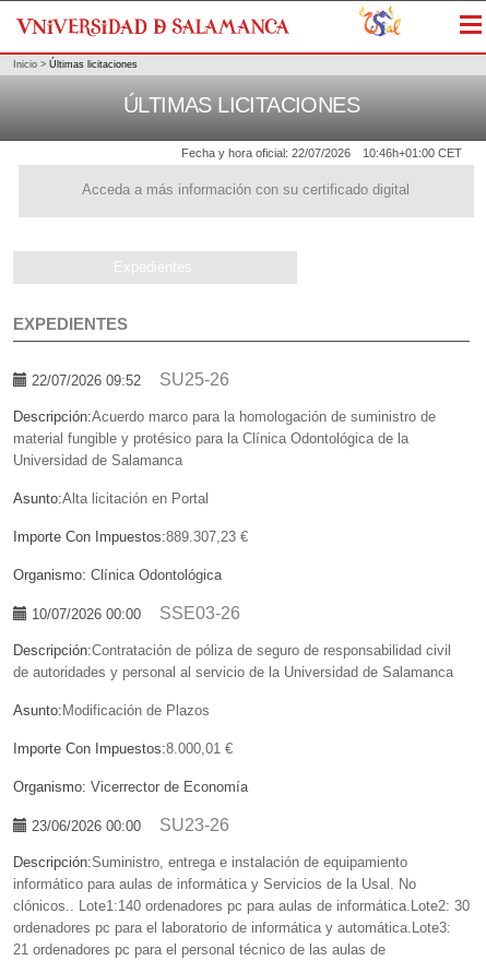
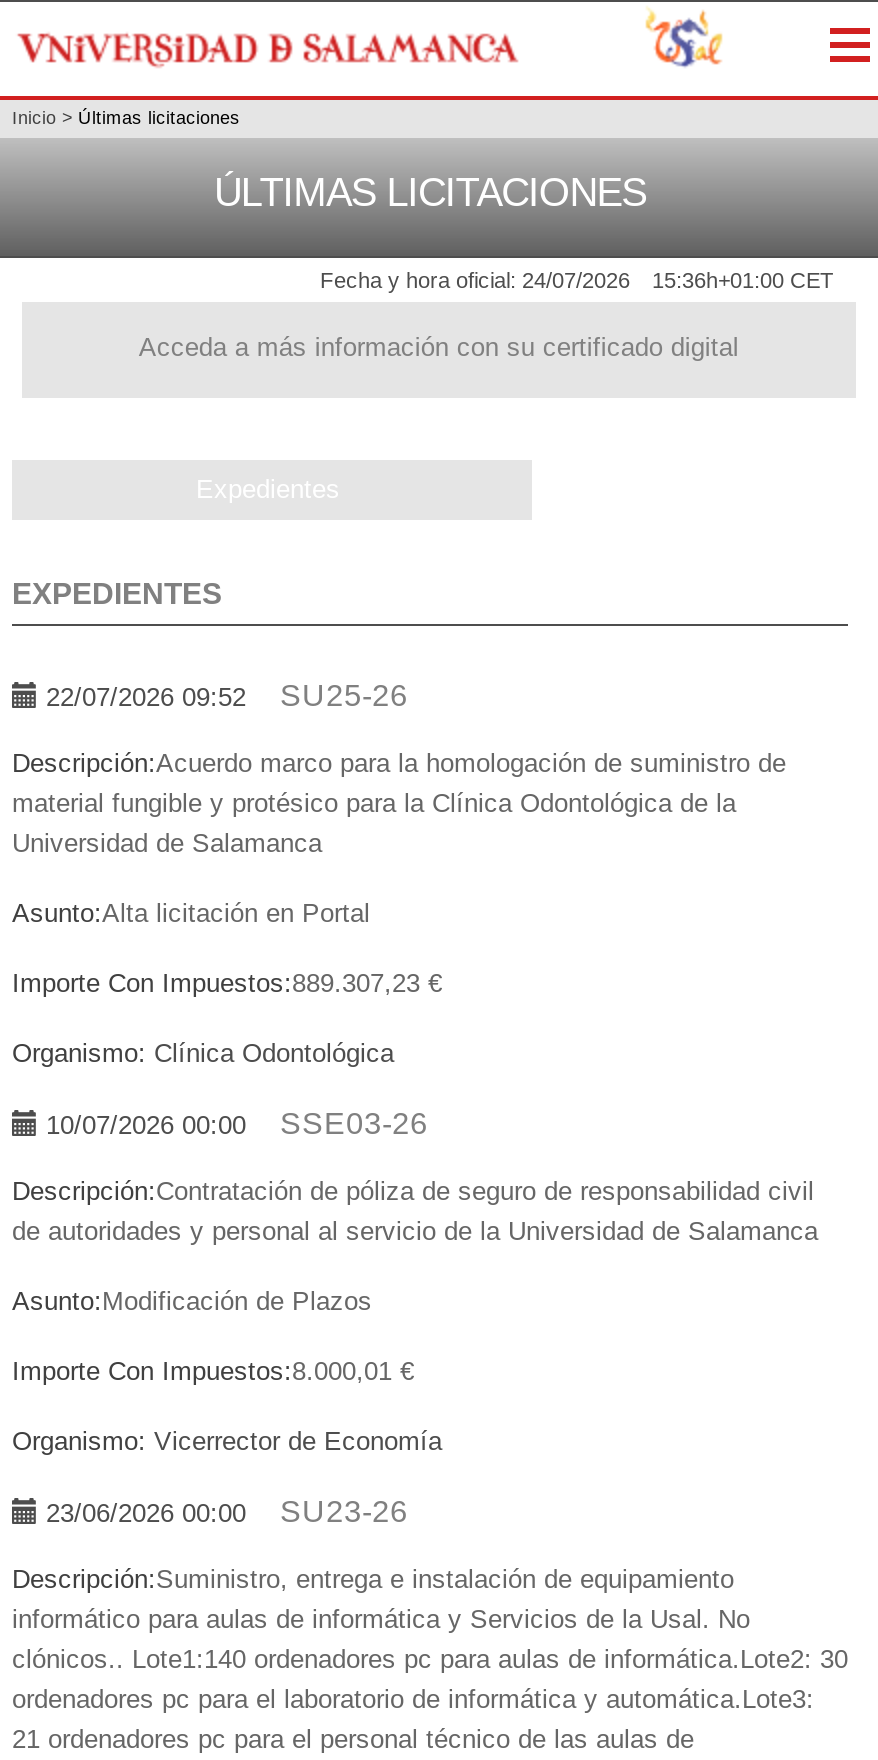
- Fecha y hora oficial: 22/07/2026
+ Fecha y hora oficial: 24/07/2026

- 10:46h+01:00 CET
+ 15:36h+01:00 CET
